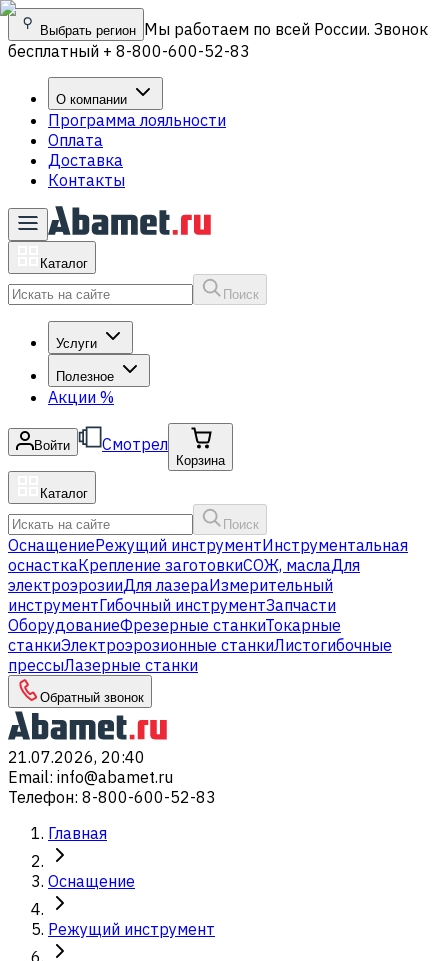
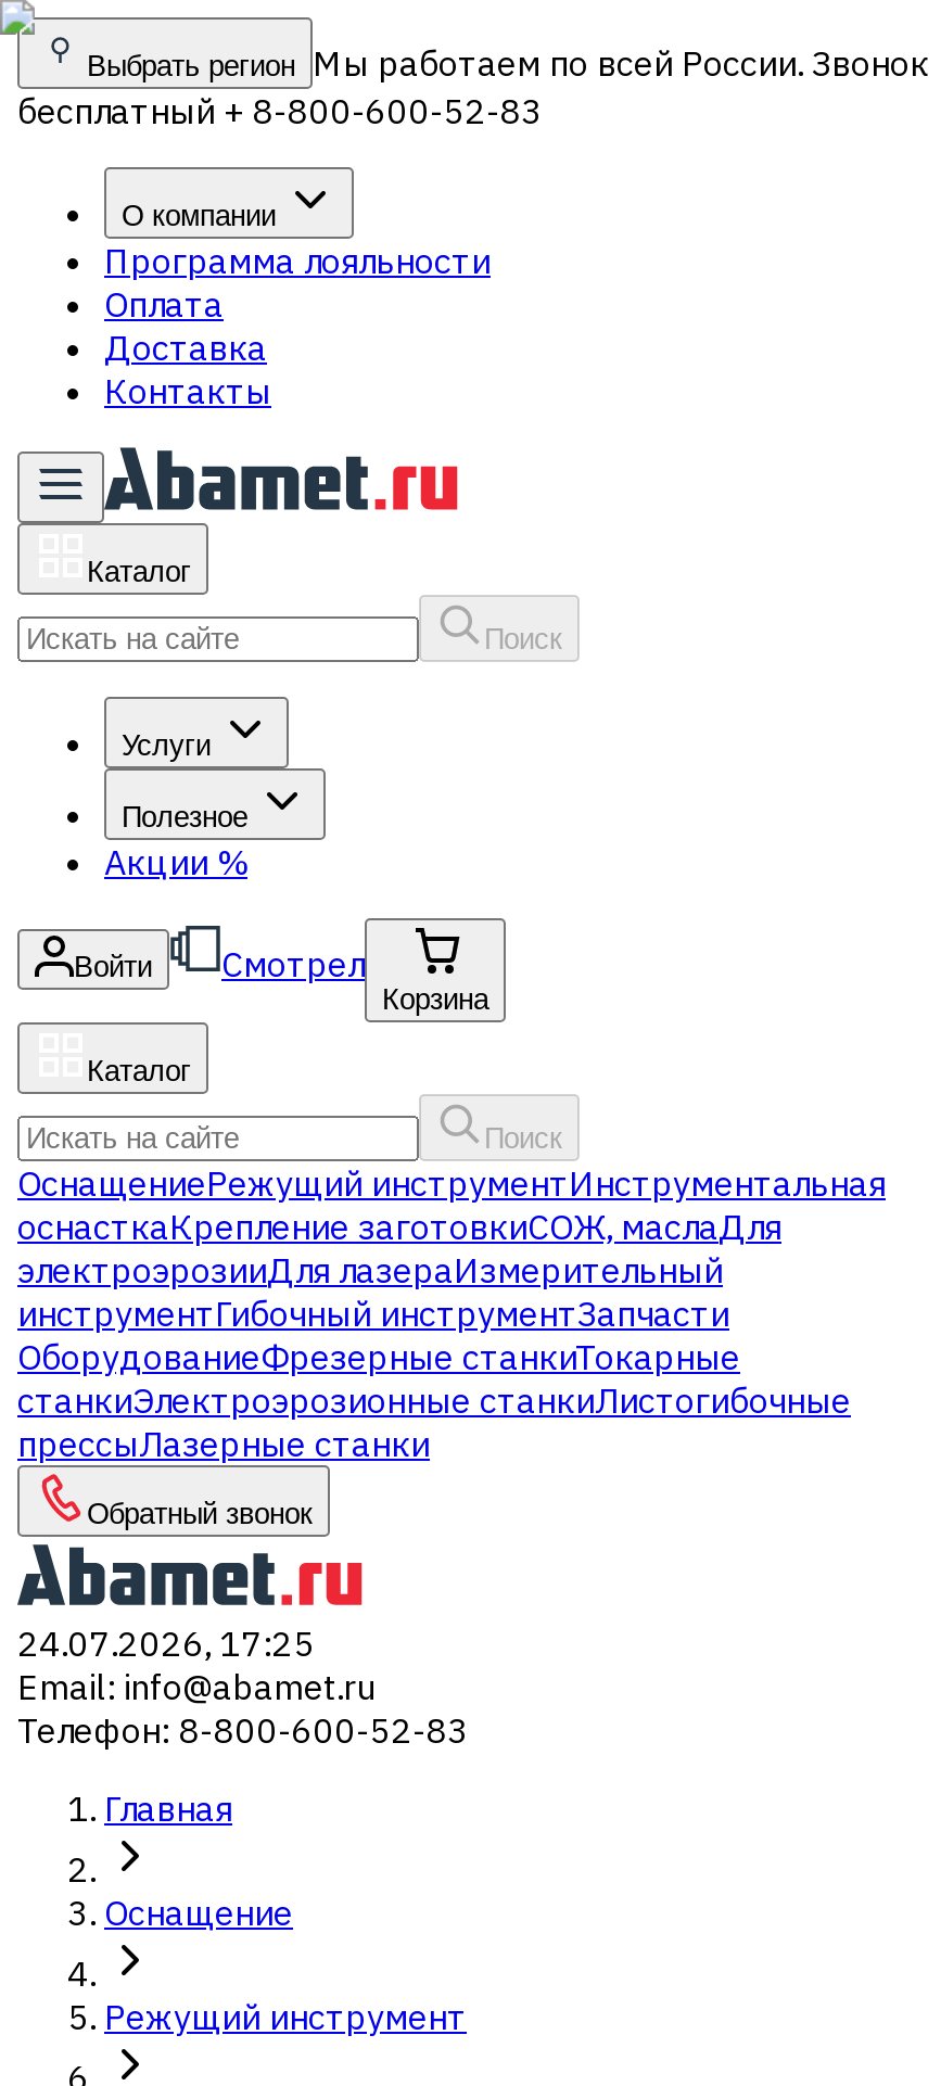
- 21.07.2026, 20:40
+ 24.07.2026, 17:25
